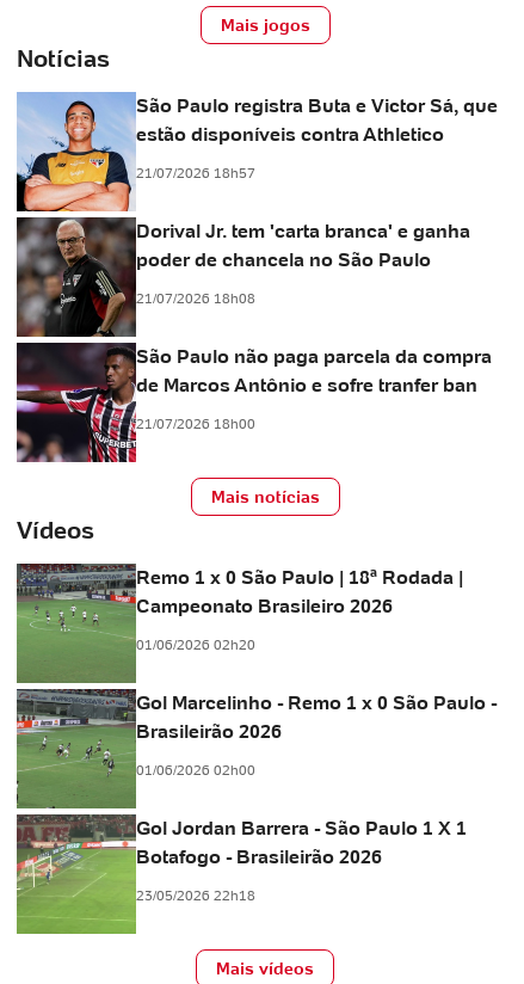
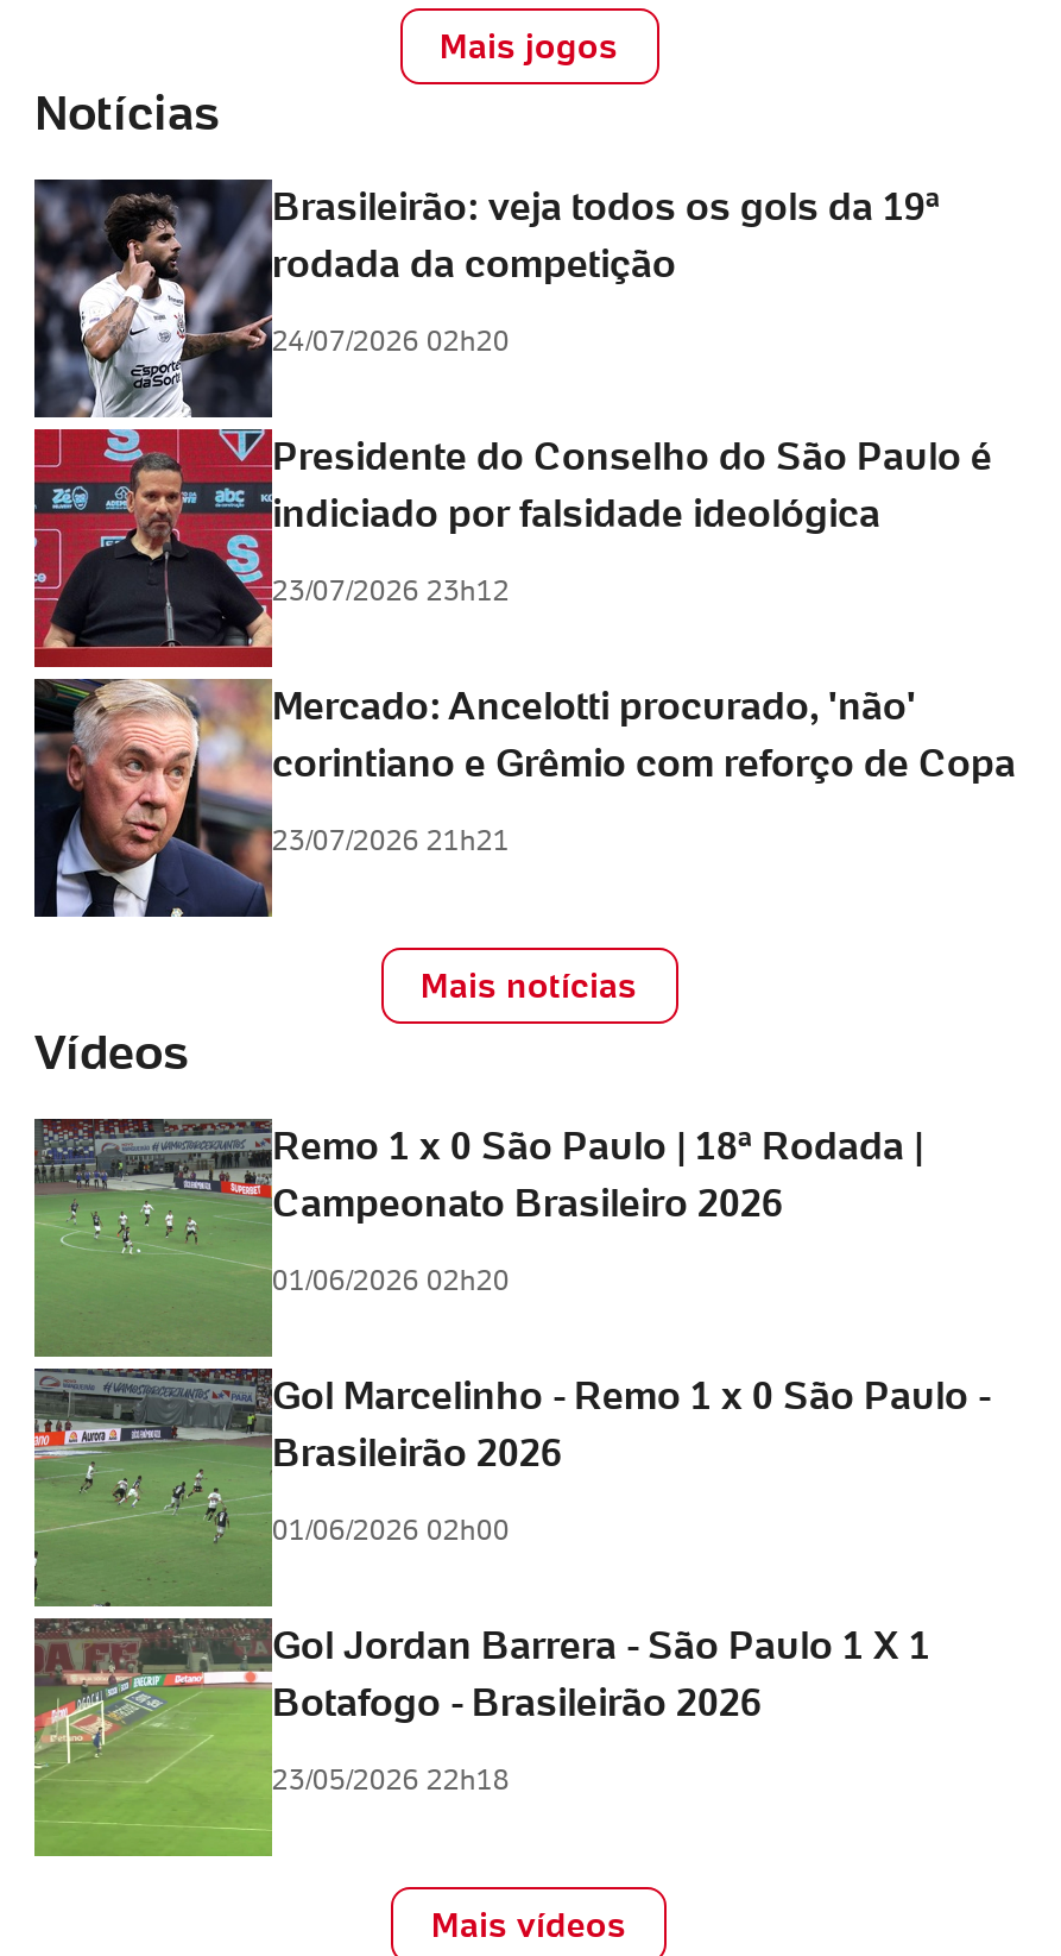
- [image]
- São Paulo registra Buta e Victor Sá, que
- estão disponíveis contra Athletico
+ [image]
+ Brasileirão: veja todos os gols da 19ª
+ rodada da competição

- 21/07/2026 18h57
+ 24/07/2026 02h20

- Dorival Jr. tem 'carta branca' e ganha
- poder de chancela no São Paulo
+ Presidente do Conselho do São Paulo é
+ indiciado por falsidade ideológica

- 21/07/2026 18h08
+ 23/07/2026 23h12

- São Paulo não paga parcela da compra
- de Marcos Antônio e sofre tranfer ban
+ Mercado: Ancelotti procurado, 'não'
+ corintiano e Grêmio com reforço de Copa

- 21/07/2026 18h00
+ 23/07/2026 21h21
